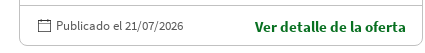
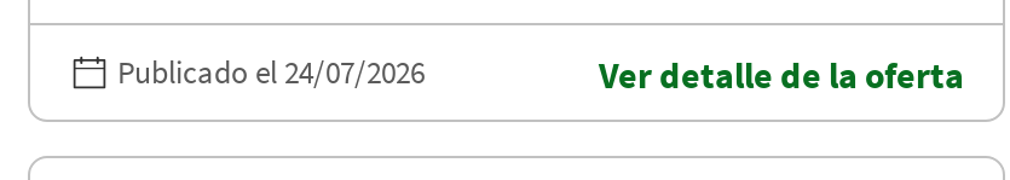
- Publicado el 21/07/2026
+ Publicado el 24/07/2026
